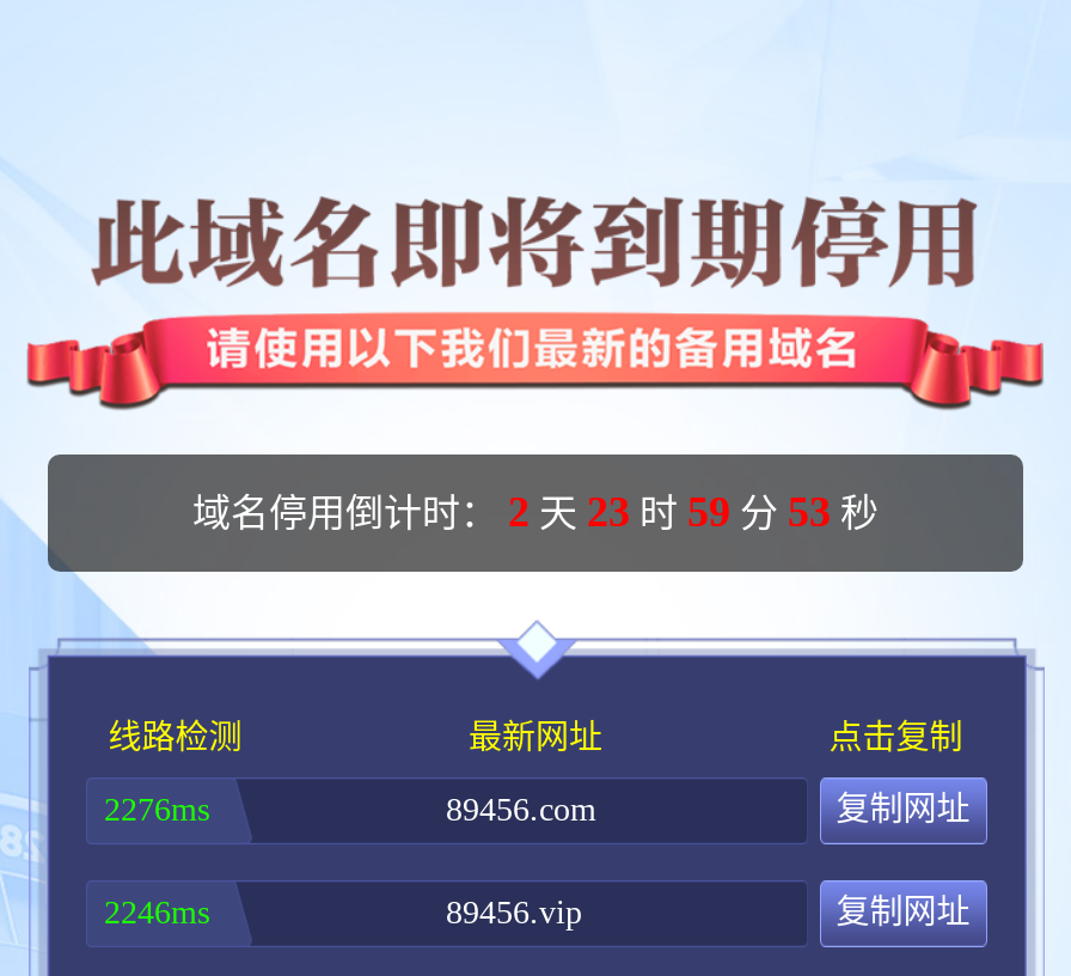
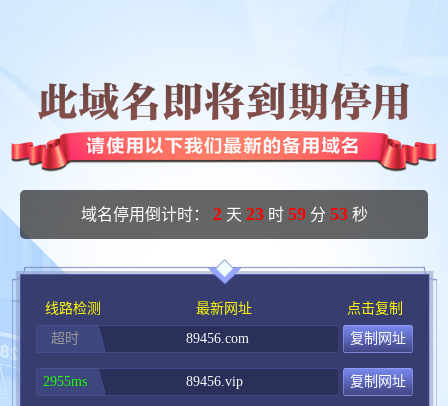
- 2276ms
+ 超时

- 2246ms
+ 2955ms
